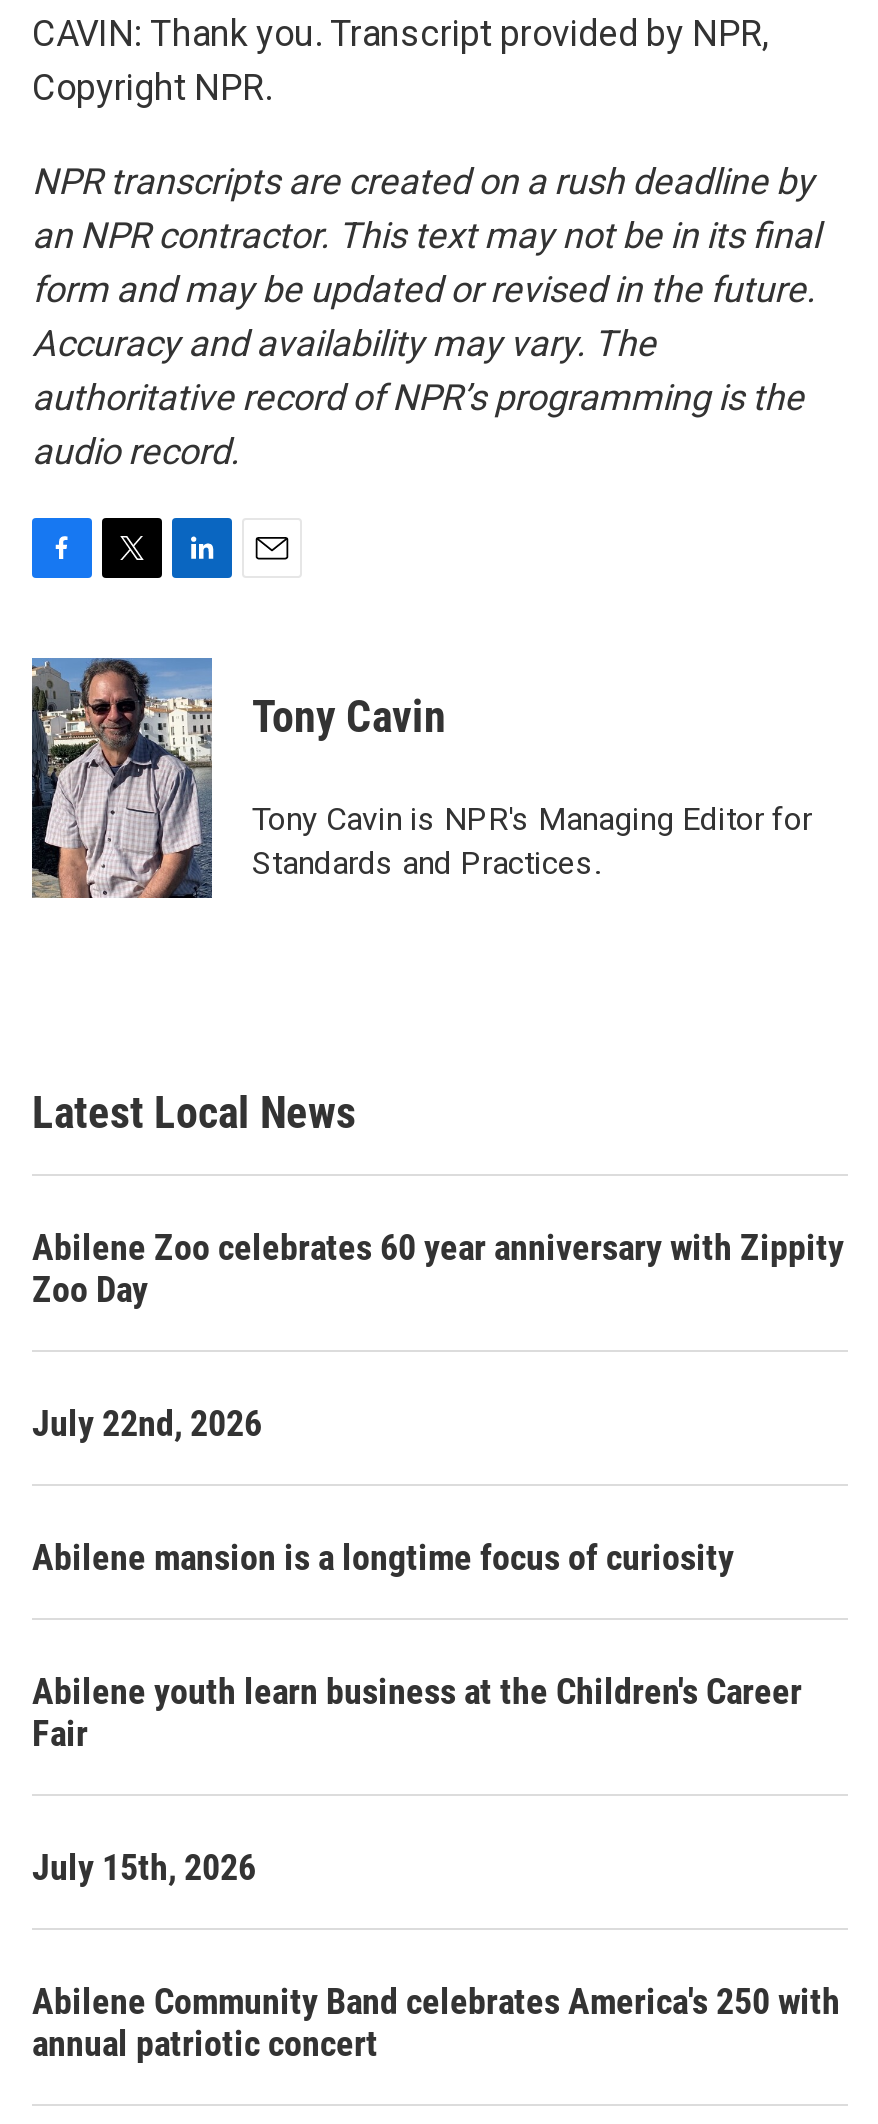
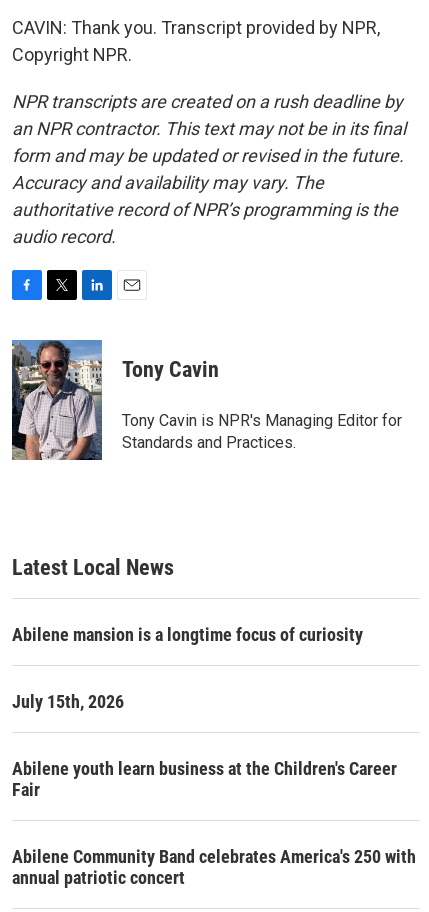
- Abilene Zoo celebrates 60 year anniversary with Zippity
- Zoo Day
- July 22nd, 2026

+ July 15th, 2026

- July 15th, 2026
